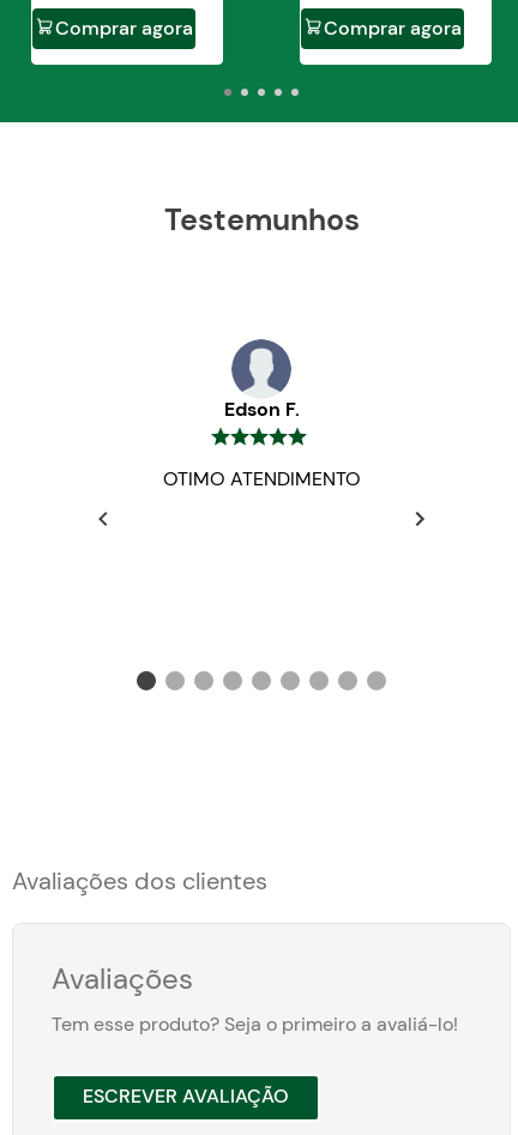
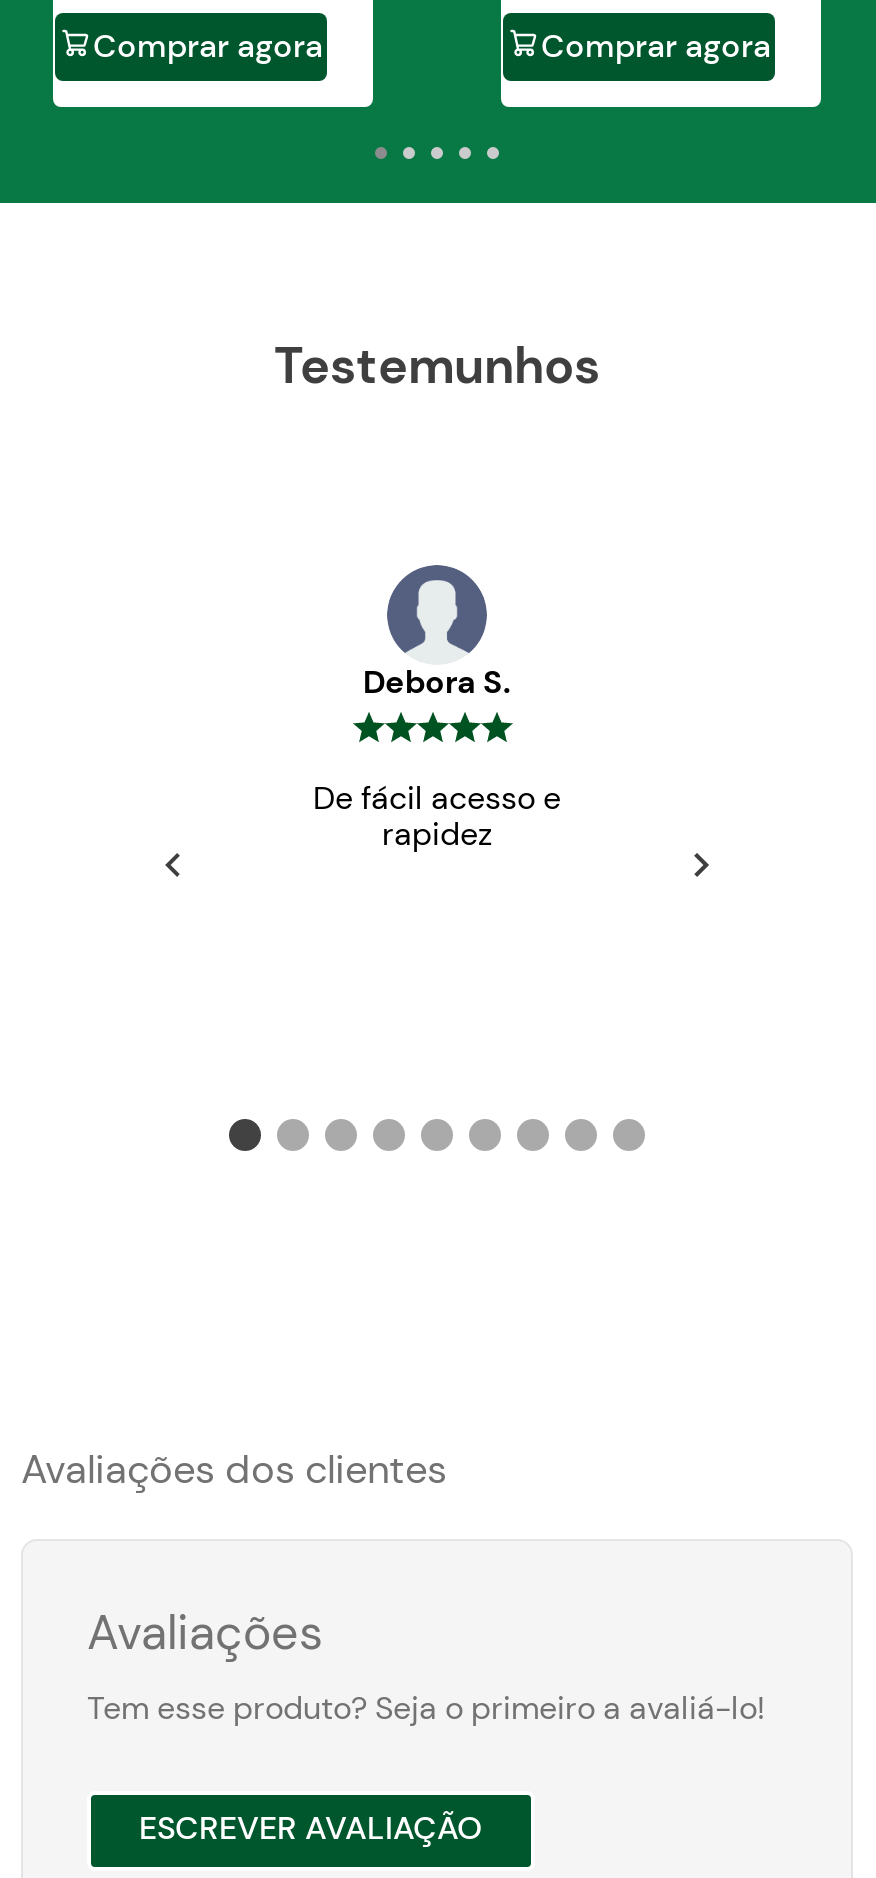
- Edson F.
+ Debora S.

- OTIMO ATENDIMENTO
+ De fácil acesso e
+ rapidez
